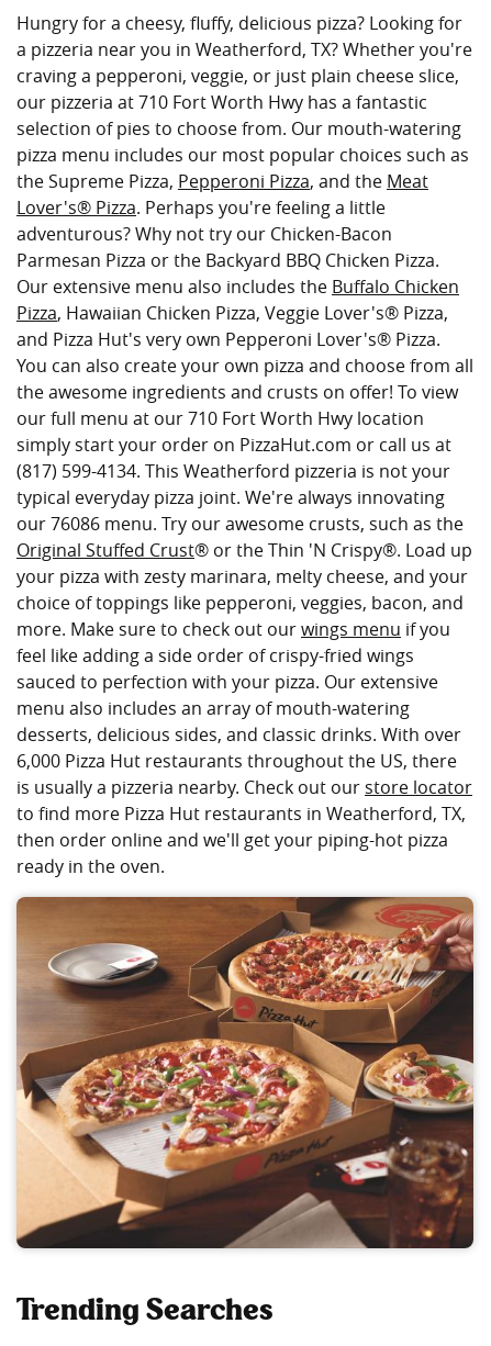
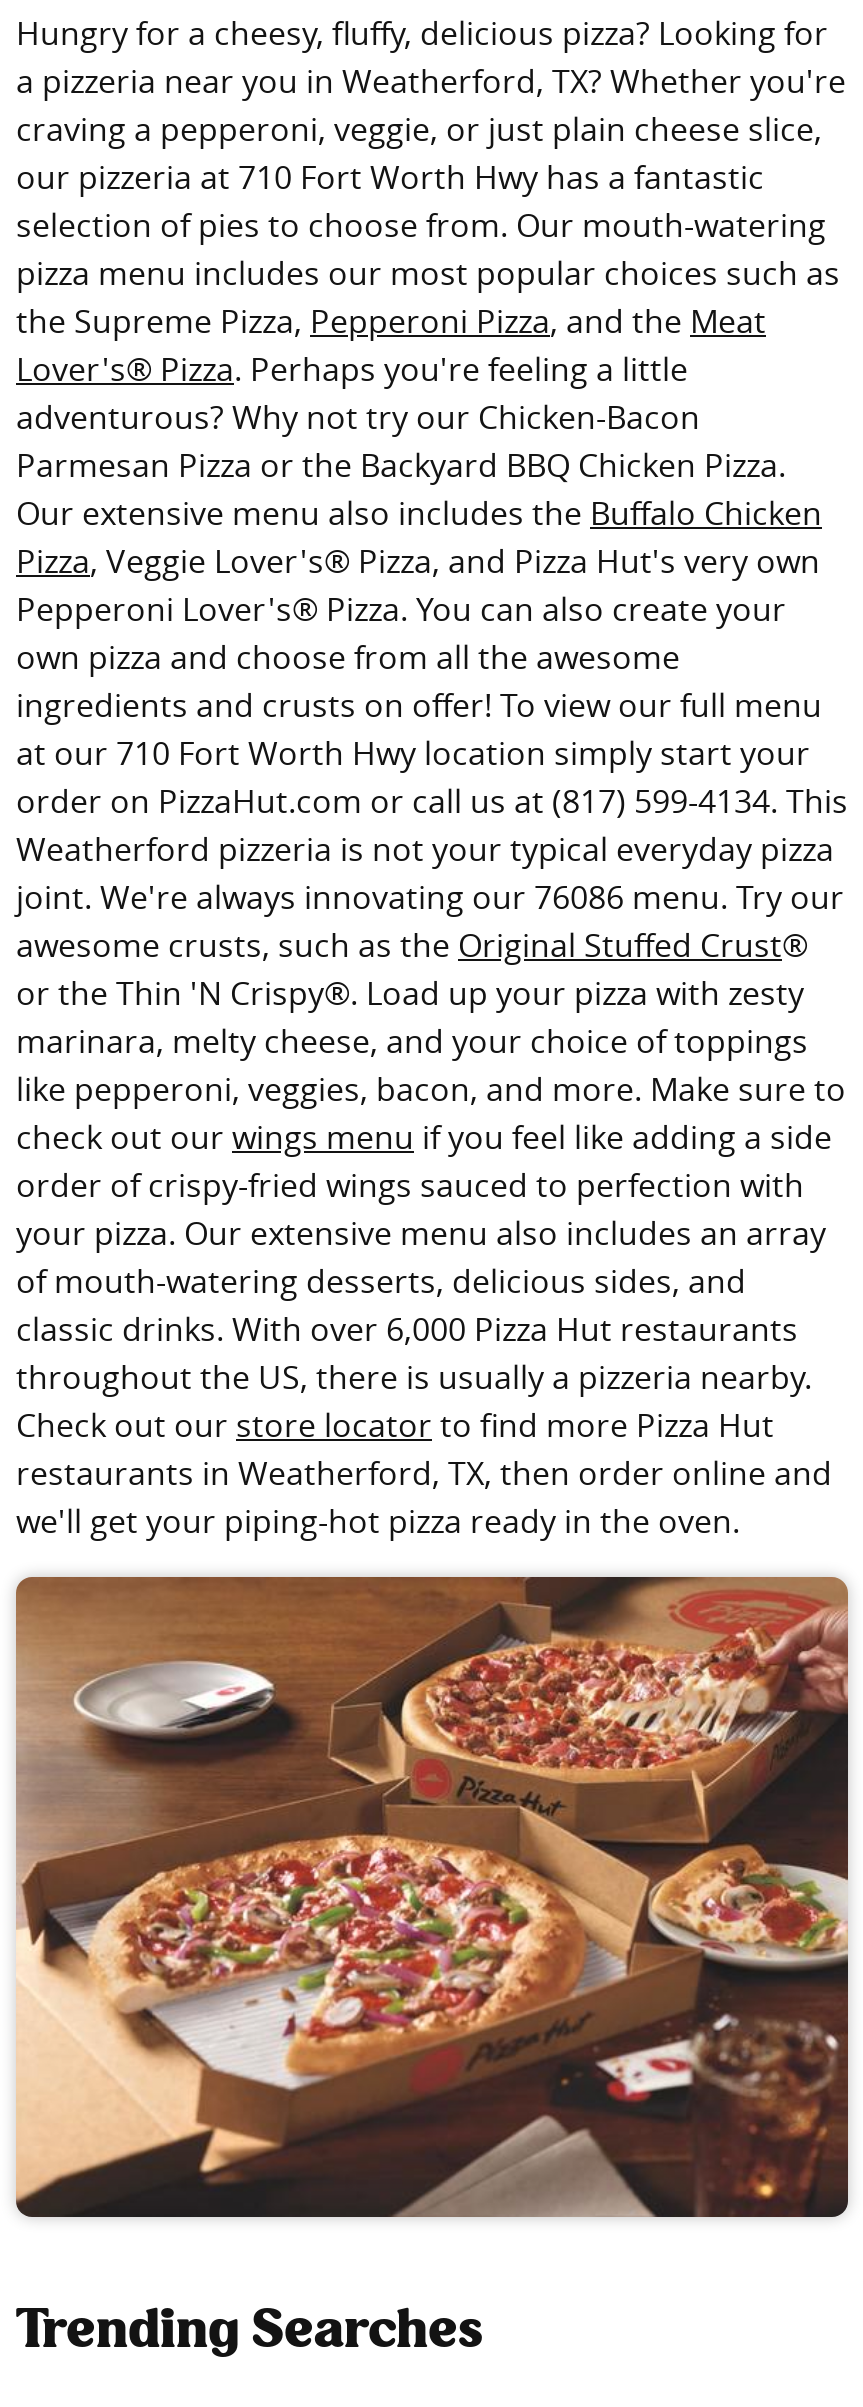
- Pizza, Hawaiian Chicken Pizza, Veggie Lover's® Pizza,
- and Pizza Hut's very own Pepperoni Lover's® Pizza.
- You can also create your own pizza and choose from all
- the awesome ingredients and crusts on offer! To view
- our full menu at our 710 Fort Worth Hwy location
- simply start your order on PizzaHut.com or call us at
- (817) 599-4134. This Weatherford pizzeria is not your
- typical everyday pizza joint. We're always innovating
- our 76086 menu. Try our awesome crusts, such as the
- Original Stuffed Crust® or the Thin 'N Crispy®. Load up
- your pizza with zesty marinara, melty cheese, and your
- choice of toppings like pepperoni, veggies, bacon, and
- more. Make sure to check out our wings menu if you
- feel like adding a side order of crispy-fried wings
- sauced to perfection with your pizza. Our extensive
- menu also includes an array of mouth-watering
- desserts, delicious sides, and classic drinks. With over
- 6,000 Pizza Hut restaurants throughout the US, there
- is usually a pizzeria nearby. Check out our store locator
- to find more Pizza Hut restaurants in Weatherford, TX,
- then order online and we'll get your piping-hot pizza
- ready in the oven.
+ Pizza, Veggie Lover's® Pizza, and Pizza Hut's very own
+ Pepperoni Lover's® Pizza. You can also create your
+ own pizza and choose from all the awesome
+ ingredients and crusts on offer! To view our full menu
+ at our 710 Fort Worth Hwy location simply start your
+ order on PizzaHut.com or call us at (817) 599-4134. This
+ Weatherford pizzeria is not your typical everyday pizza
+ joint. We're always innovating our 76086 menu. Try our
+ awesome crusts, such as the Original Stuffed Crust®
+ or the Thin 'N Crispy®. Load up your pizza with zesty
+ marinara, melty cheese, and your choice of toppings
+ like pepperoni, veggies, bacon, and more. Make sure to
+ check out our wings menu if you feel like adding a side
+ order of crispy-fried wings sauced to perfection with
+ your pizza. Our extensive menu also includes an array
+ of mouth-watering desserts, delicious sides, and
+ classic drinks. With over 6,000 Pizza Hut restaurants
+ throughout the US, there is usually a pizzeria nearby.
+ Check out our store locator to find more Pizza Hut
+ restaurants in Weatherford, TX, then order online and
+ we'll get your piping-hot pizza ready in the oven.
